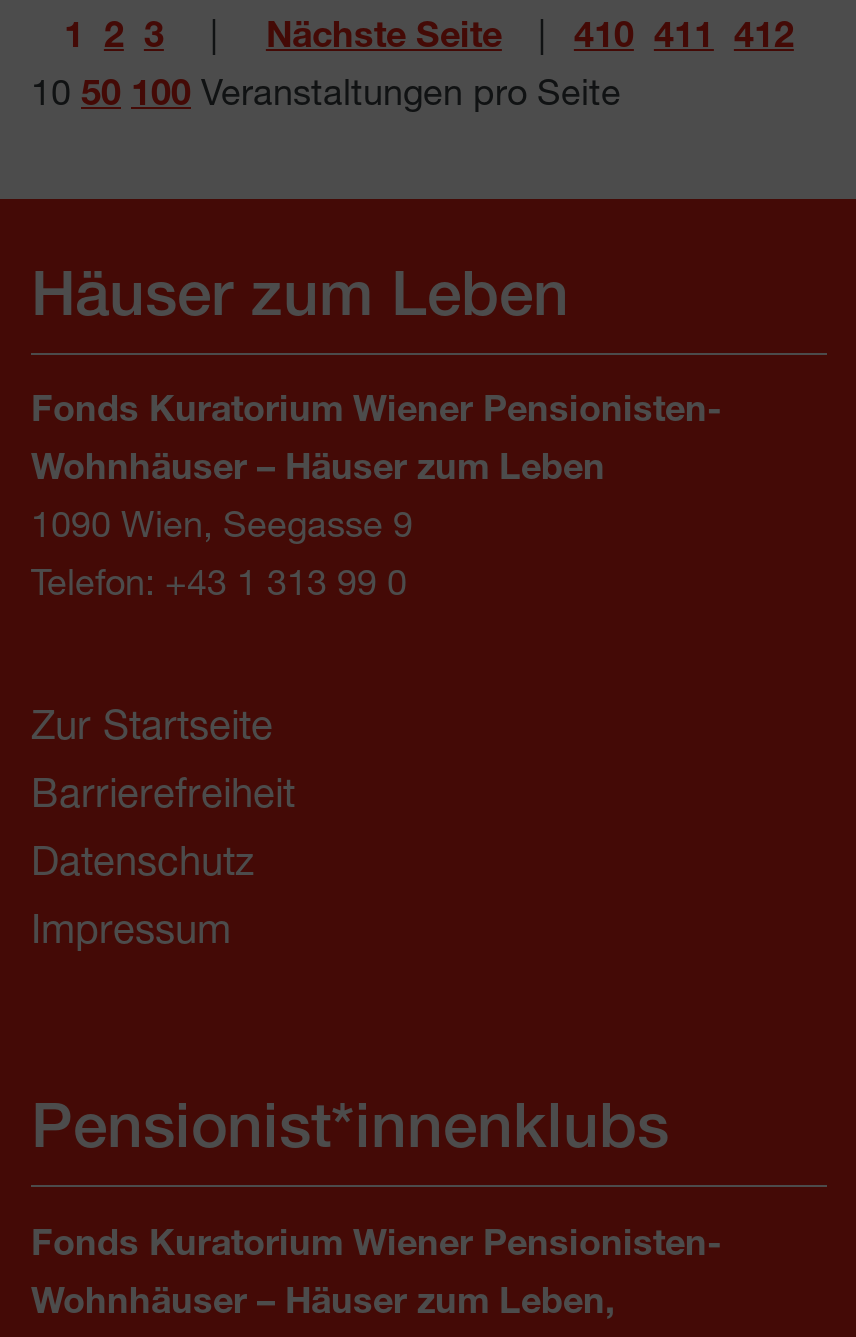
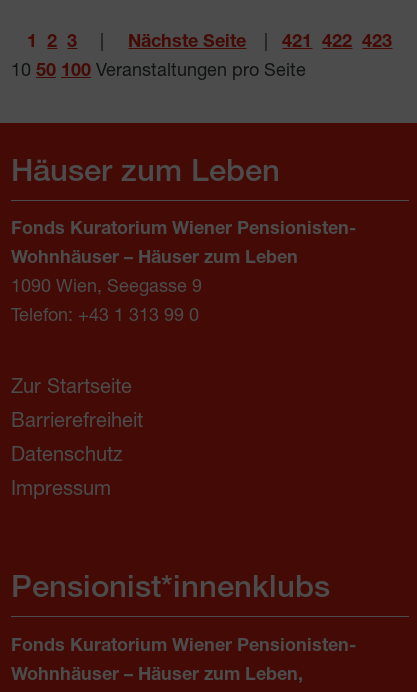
- 410 411 412
+ 421 422 423
